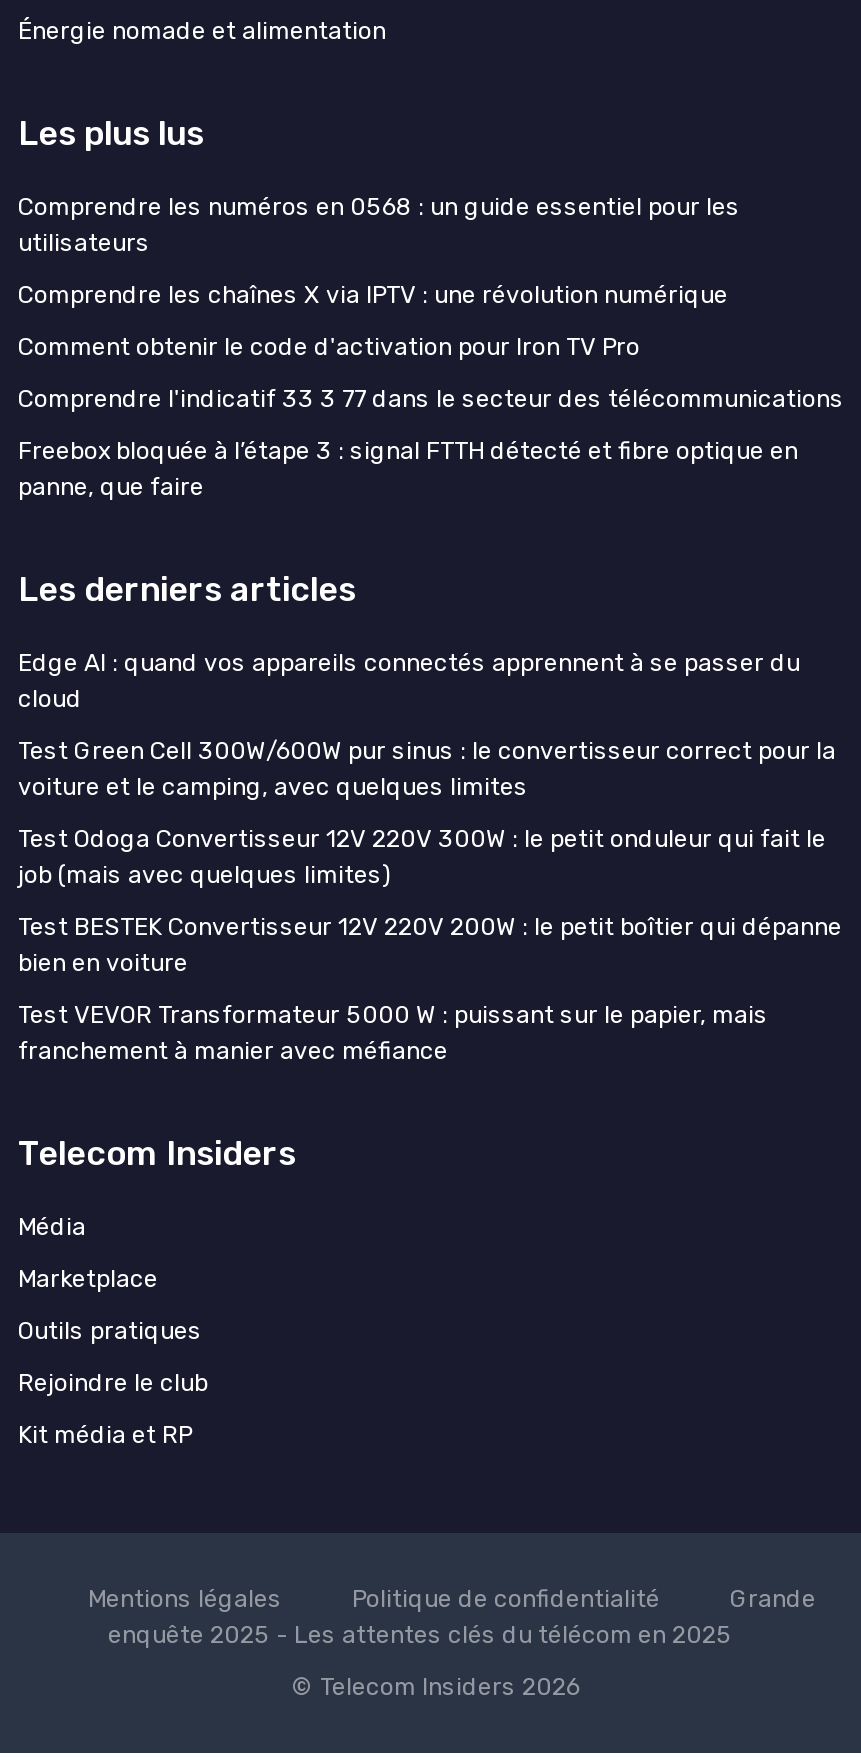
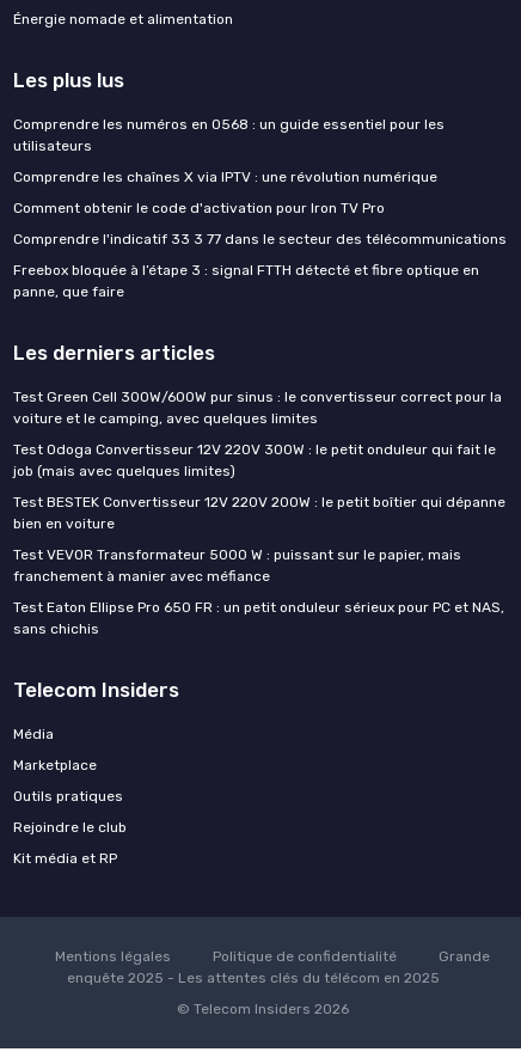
- Edge AI : quand vos appareils connectés apprennent à se passer du
- cloud

moved up: Test Green Cell 300W/600W pur sinus : le convertisseur correct pour la | voiture et le camping, avec quelques limites | Test Odoga Convertisseur 12V 220V 300W : le petit onduleur qui fait le | job (mais avec quelques limites) | Test BESTEK Convertisseur 12V 220V 200W : le petit boîtier qui dépanne | bien en voiture | Test VEVOR Transformateur 5000 W : puissant sur le papier, mais | franchement à manier avec méfiance

+ Test Eaton Ellipse Pro 650 FR : un petit onduleur sérieux pour PC et NAS,
+ sans chichis
